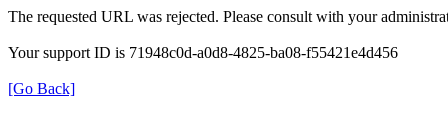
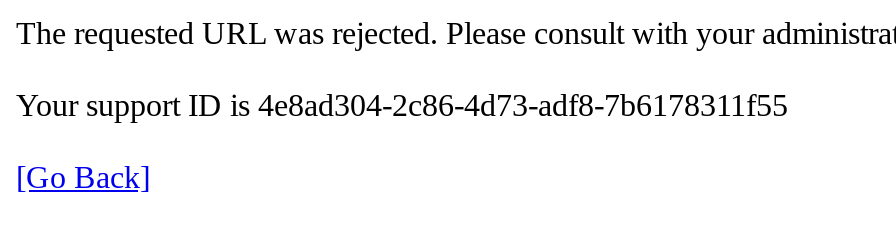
- Your support ID is 71948c0d-a0d8-4825-ba08-f55421e4d456
+ Your support ID is 4e8ad304-2c86-4d73-adf8-7b6178311f55
